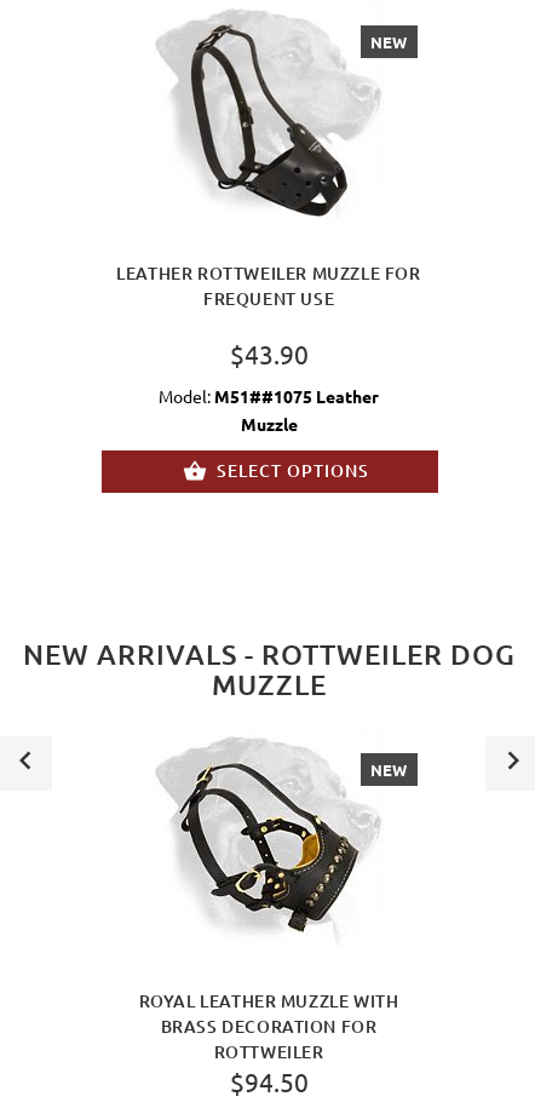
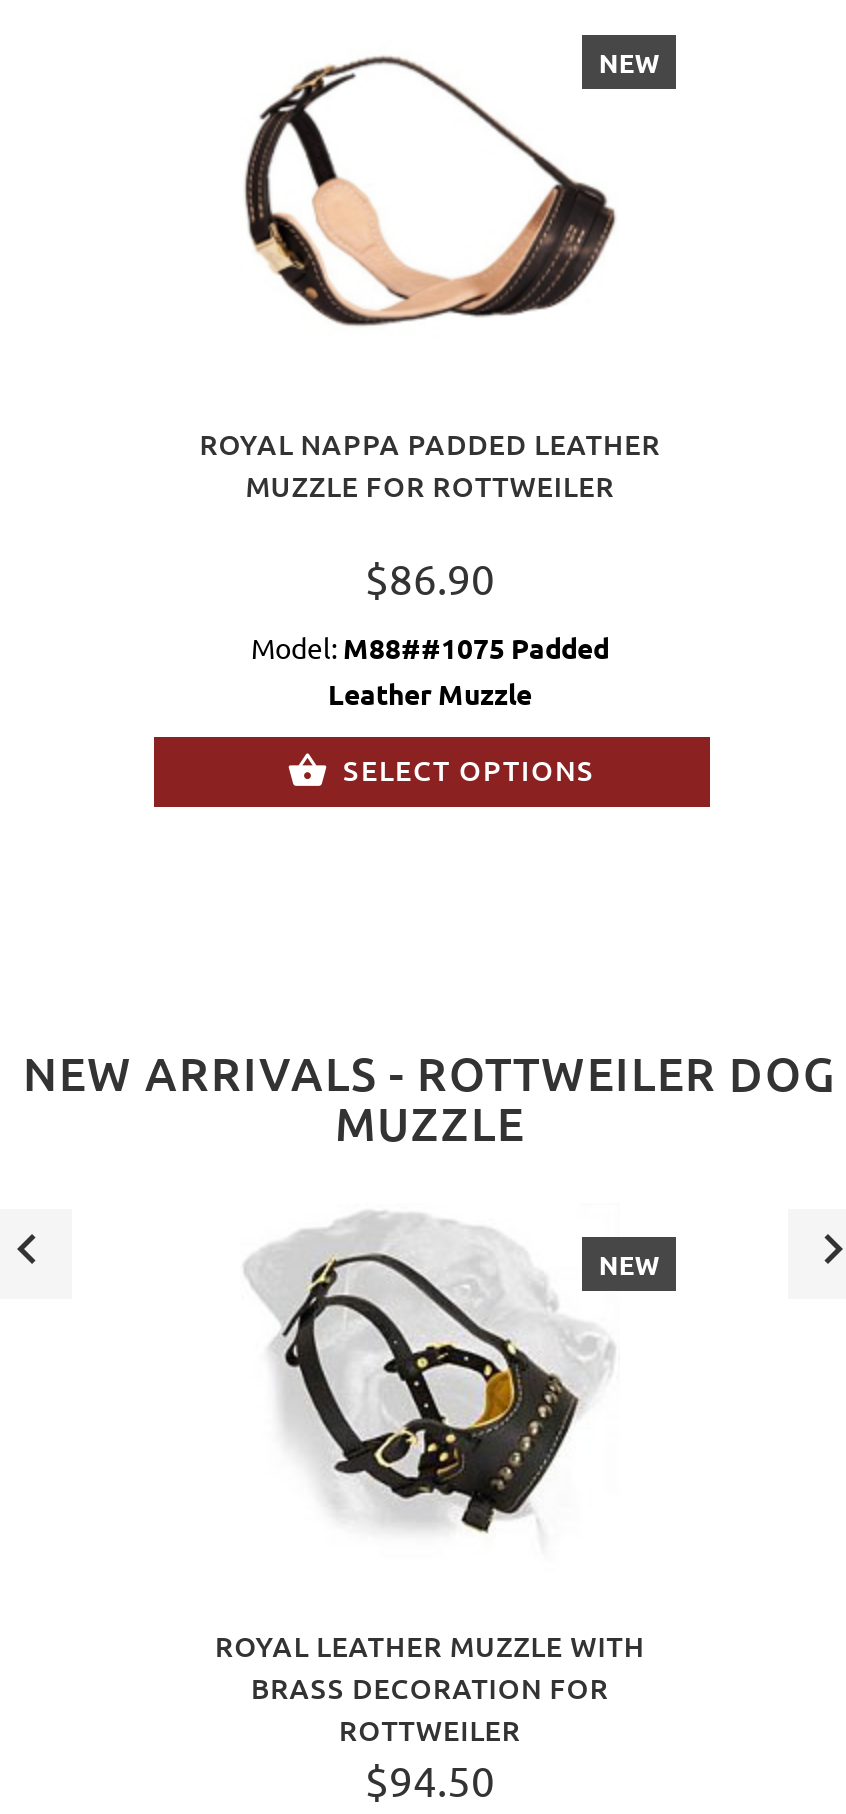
- [image]
- LEATHER ROTTWEILER MUZZLE FOR
- FREQUENT USE
+ [image]
+ ROYAL NAPPA PADDED LEATHER
+ MUZZLE FOR ROTTWEILER

- $43.90
+ $86.90

- Model: M51##1075 Leather
- Muzzle
+ Model: M88##1075 Padded
+ Leather Muzzle
